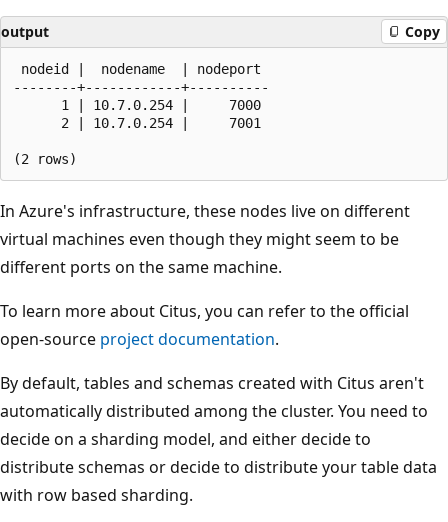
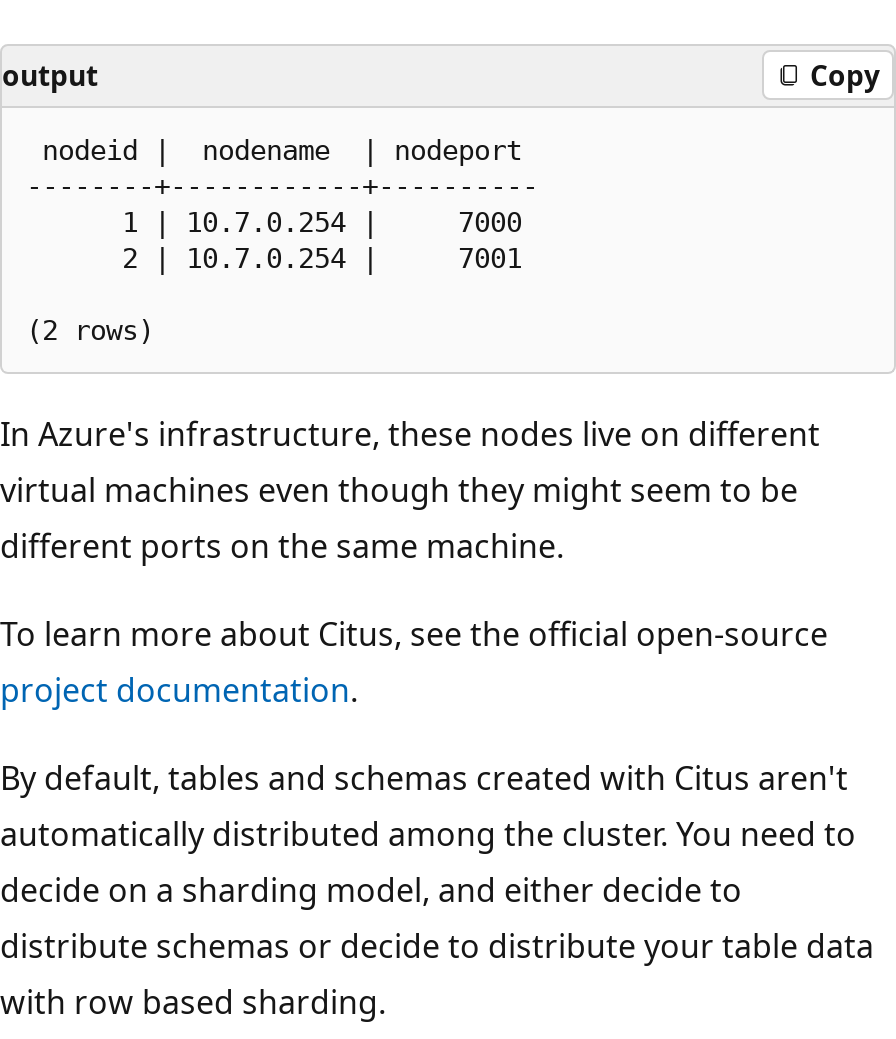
- To learn more about Citus, you can refer to the official
- open-source project documentation.
+ To learn more about Citus, see the official open-source
+ project documentation.
